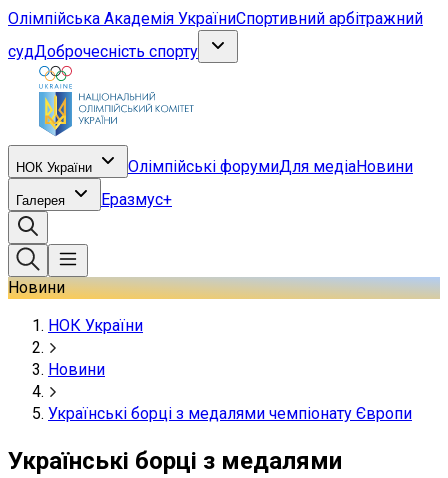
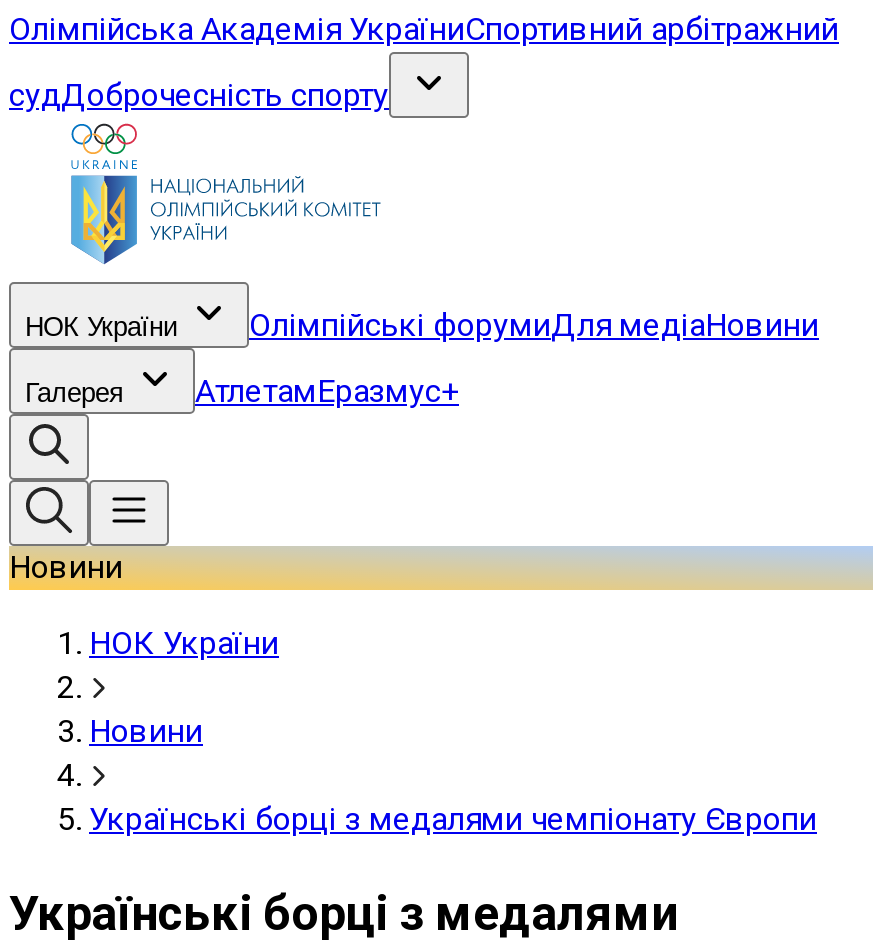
- Еразмус+
+ АтлетамЕразмус+
